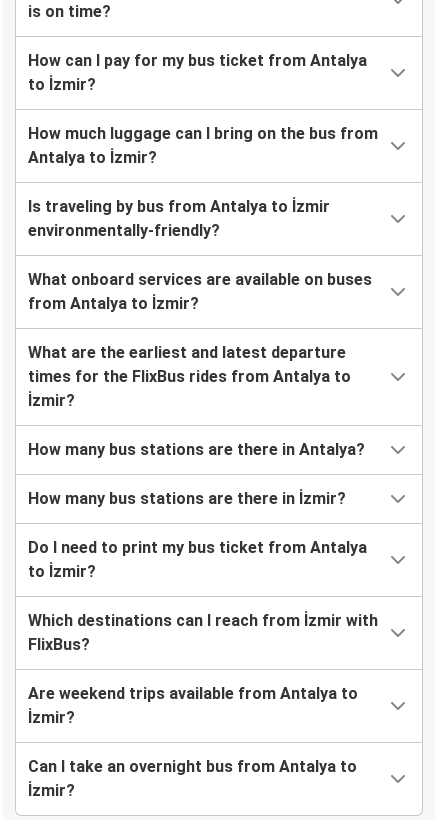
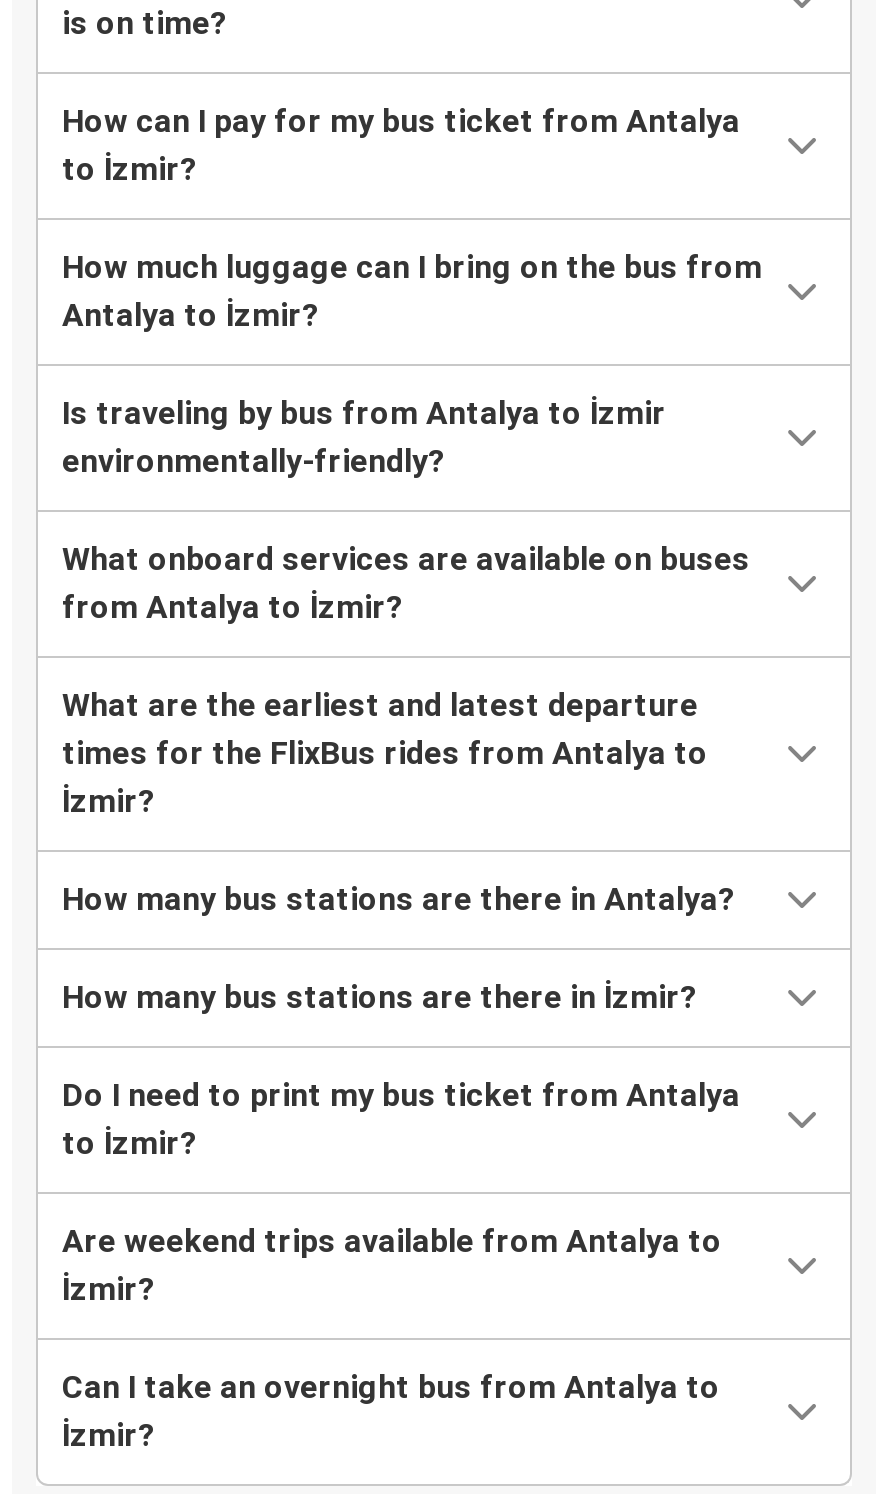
- Which destinations can I reach from İzmir with
- FlixBus?
